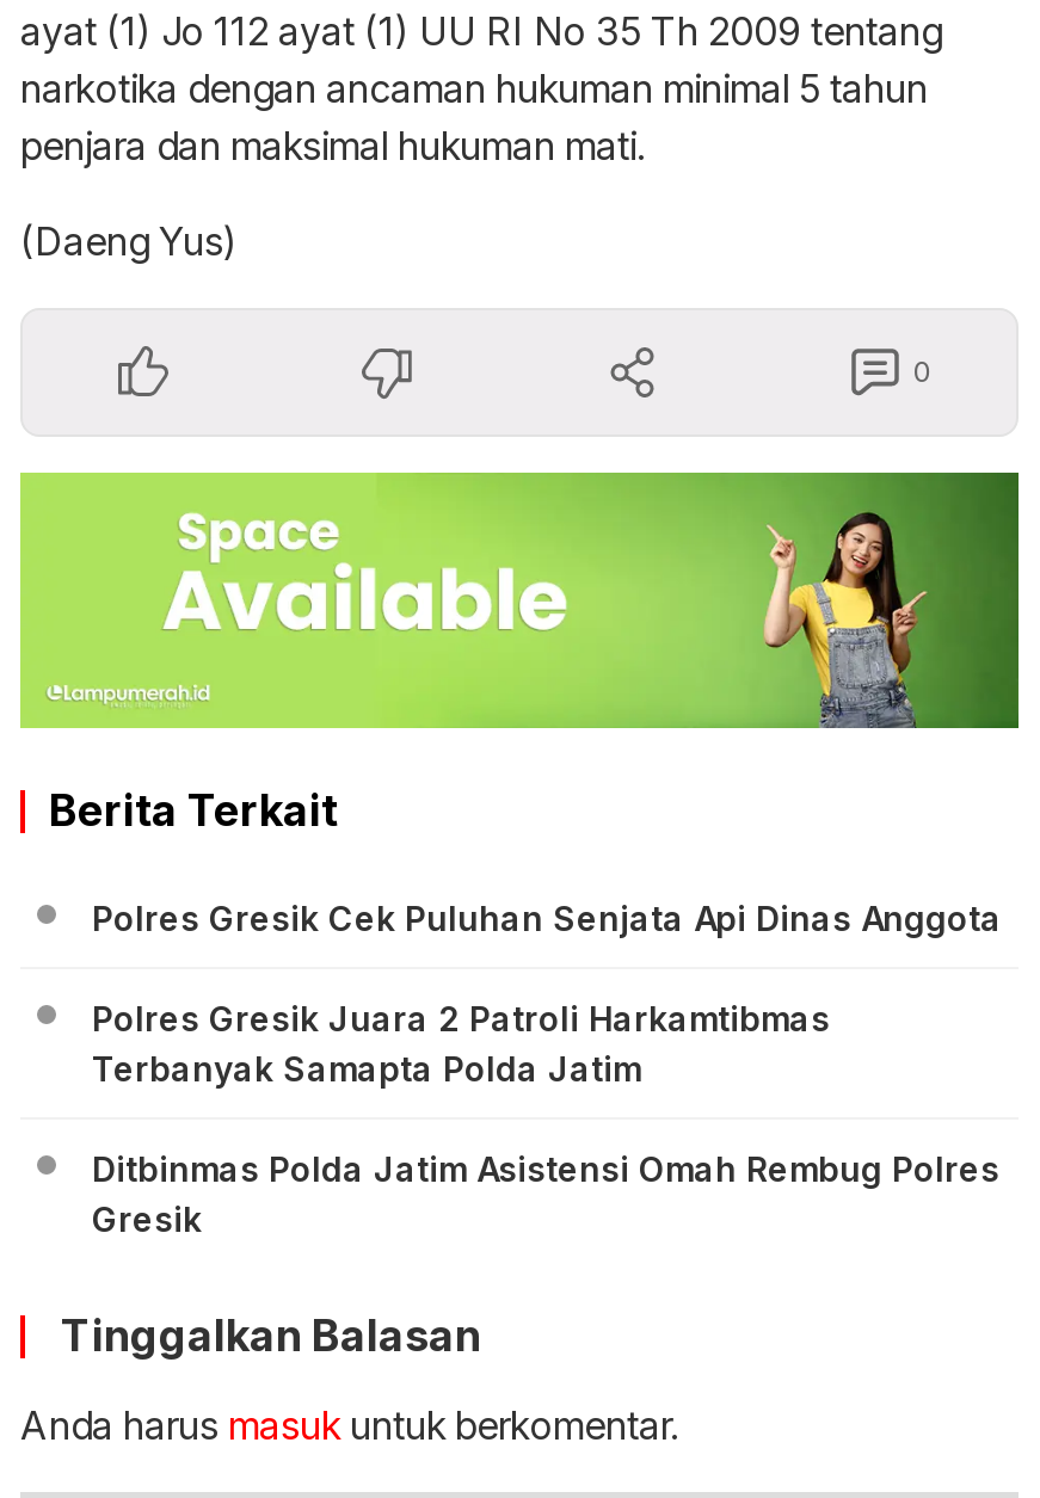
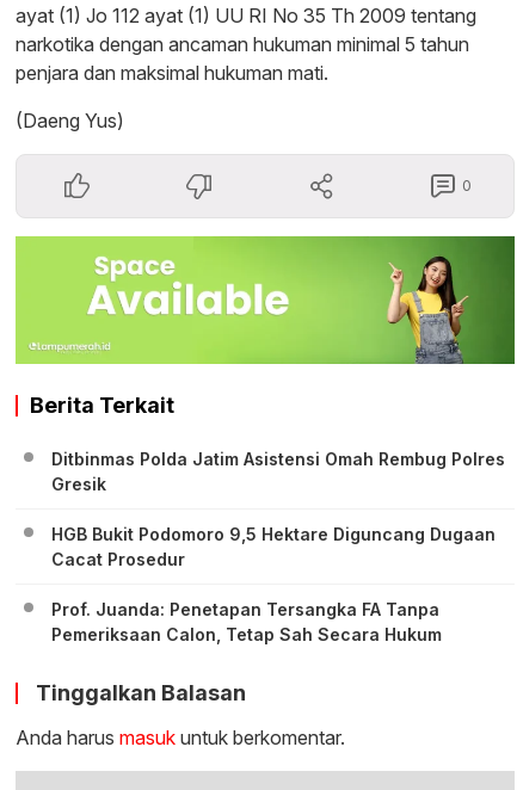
- Polres Gresik Cek Puluhan Senjata Api Dinas Anggota
- Polres Gresik Juara 2 Patroli Harkamtibmas
- Terbanyak Samapta Polda Jatim

moved up: Ditbinmas Polda Jatim Asistensi Omah Rembug Polres | Gresik

+ HGB Bukit Podomoro 9,5 Hektare Diguncang Dugaan
+ Cacat Prosedur
+ Prof. Juanda: Penetapan Tersangka FA Tanpa
+ Pemeriksaan Calon, Tetap Sah Secara Hukum
